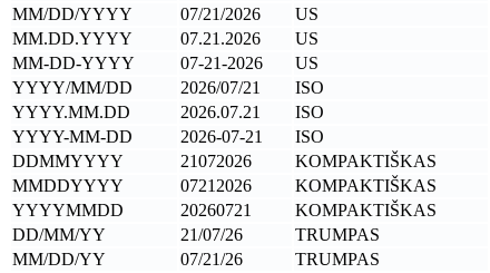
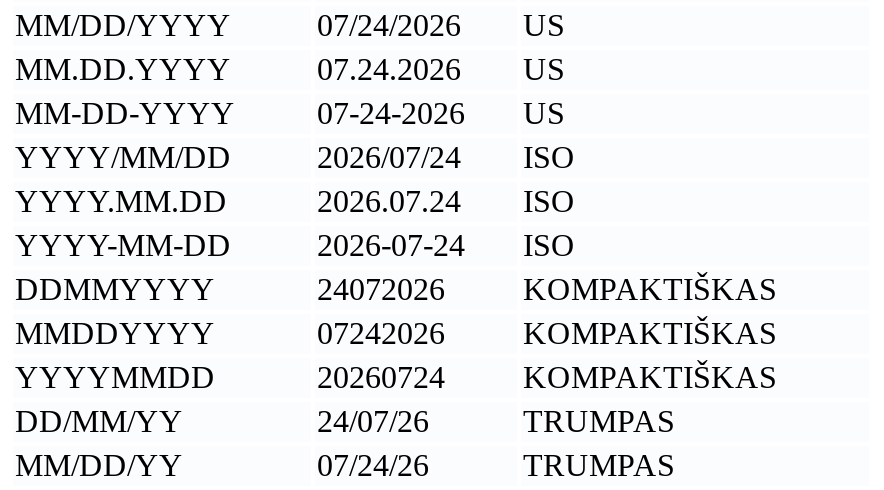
- 07/21/2026 US
+ 07/24/2026 US

- 07.21.2026 US
+ 07.24.2026 US

- 07-21-2026 US
+ 07-24-2026 US

- 2026/07/21 ISO
+ 2026/07/24 ISO

- 2026.07.21 ISO
+ 2026.07.24 ISO

- 2026-07-21 ISO
+ 2026-07-24 ISO

- 21072026
+ 24072026

- 07212026
+ 07242026

- 20260721
+ 20260724

- 21/07/26
+ 24/07/26

- 07/21/26
+ 07/24/26
